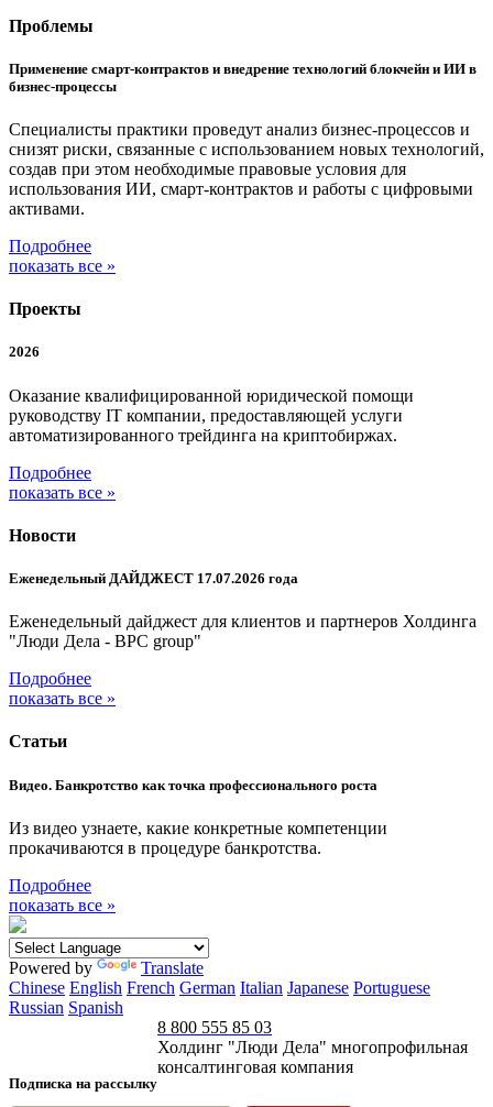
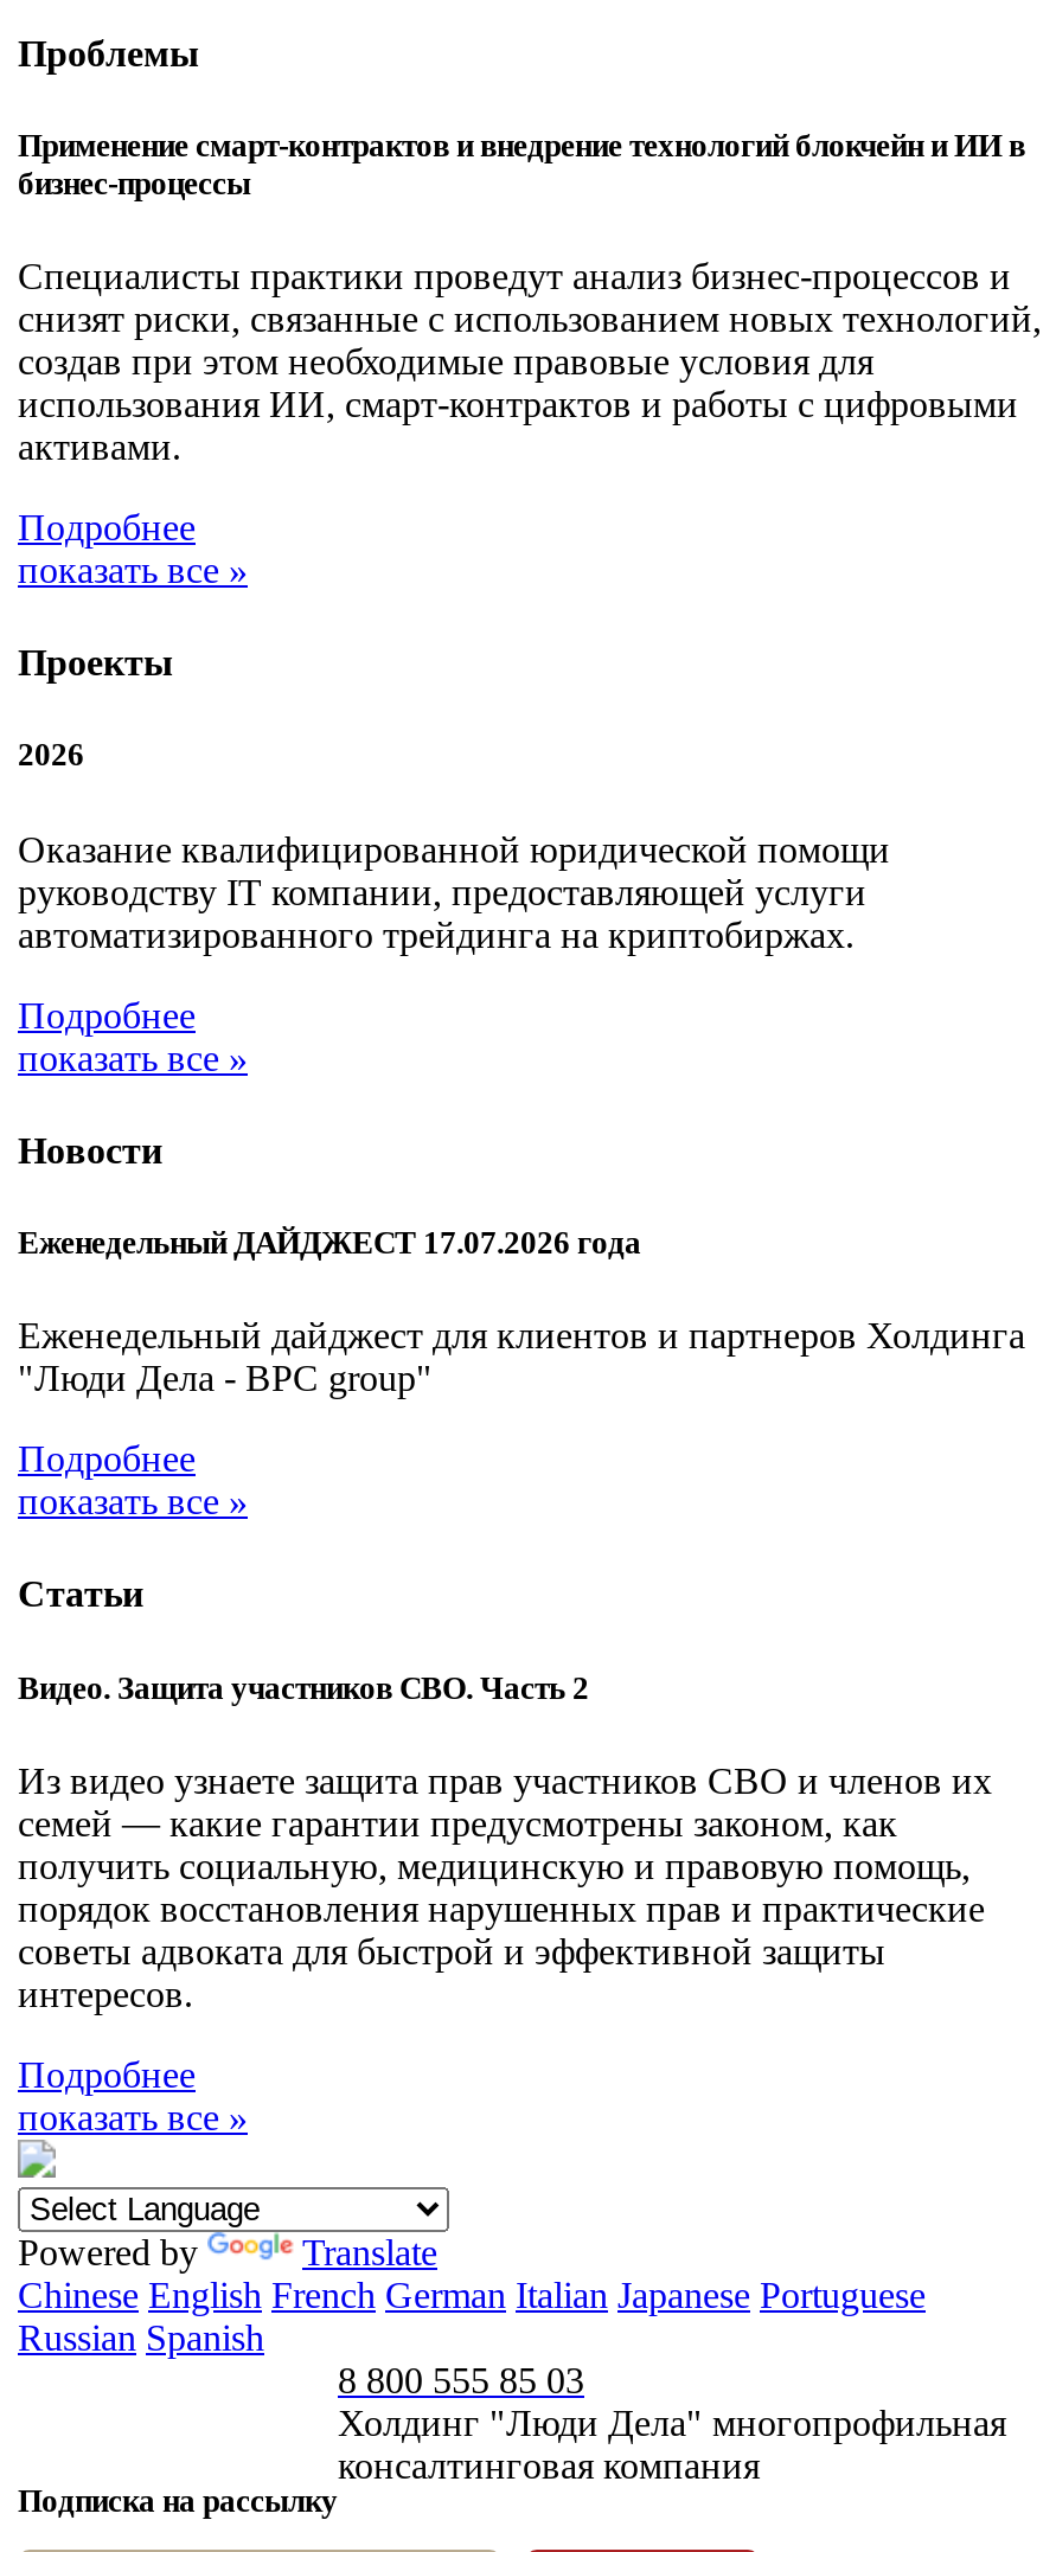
- Видео. Банкротство как точка профессионального роста
+ Видео. Защита участников СВО. Часть 2

- Из видео узнаете, какие конкретные компетенции
- прокачиваются в процедуре банкротства.
+ Из видео узнаете защита прав участников СВО и членов их
+ семей — какие гарантии предусмотрены законом, как
+ получить социальную, медицинскую и правовую помощь,
+ порядок восстановления нарушенных прав и практические
+ советы адвоката для быстрой и эффективной защиты
+ интересов.
